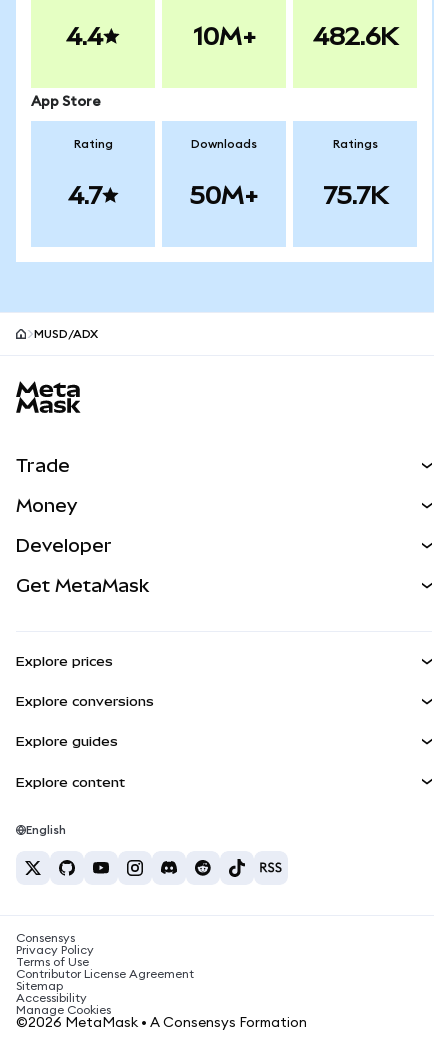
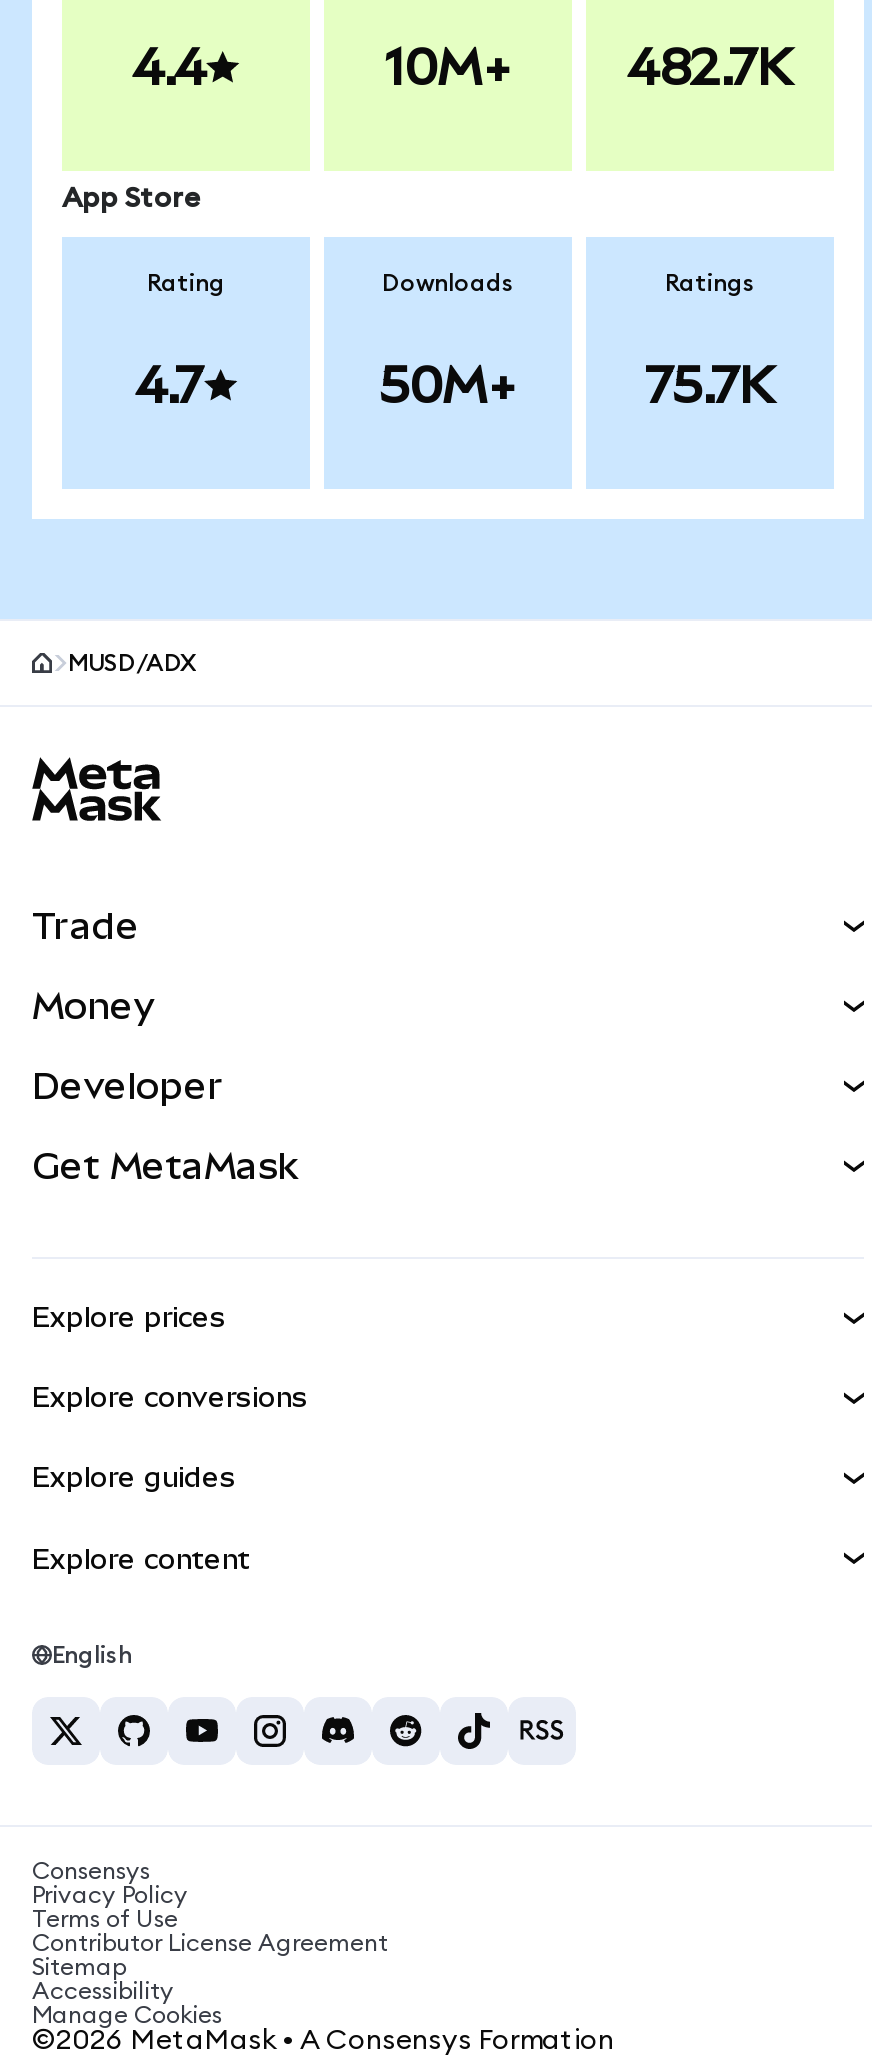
- 482.6K
+ 482.7K
